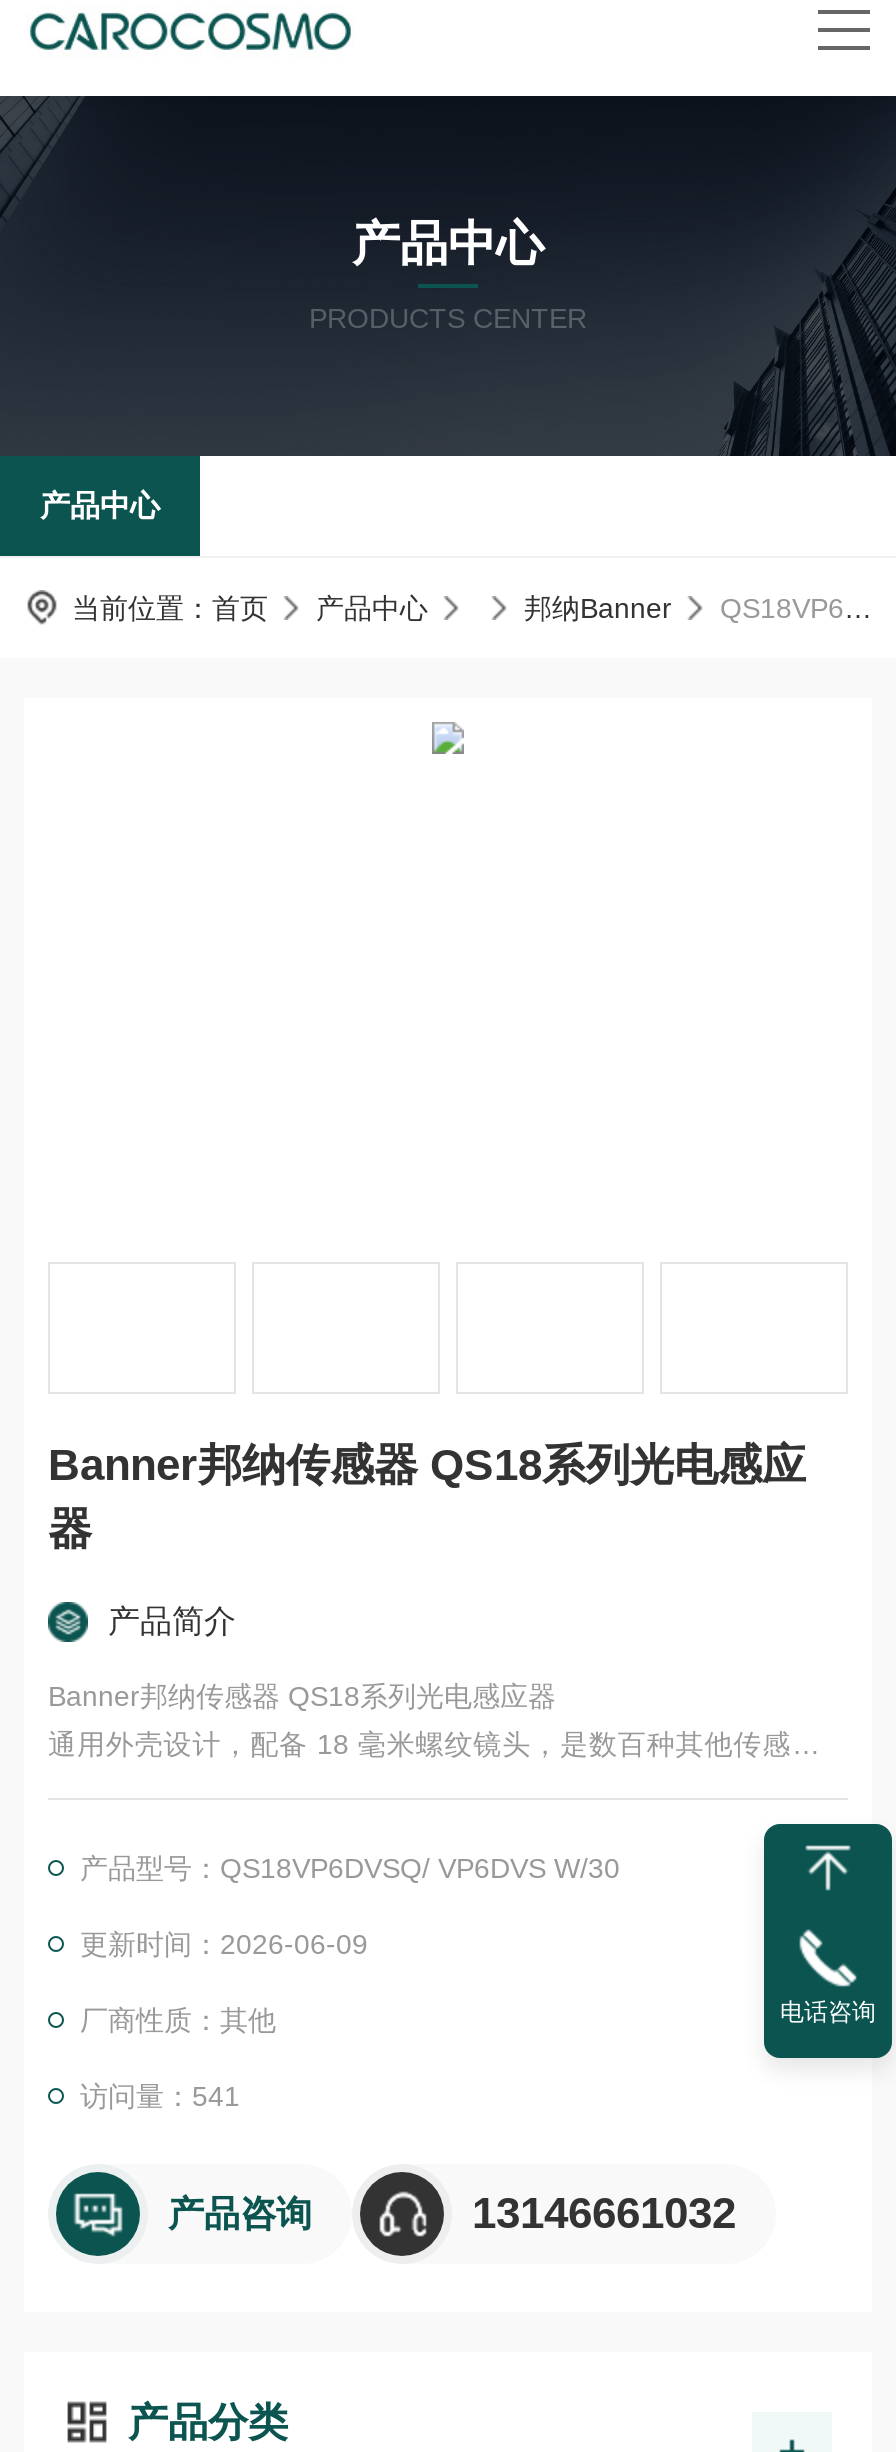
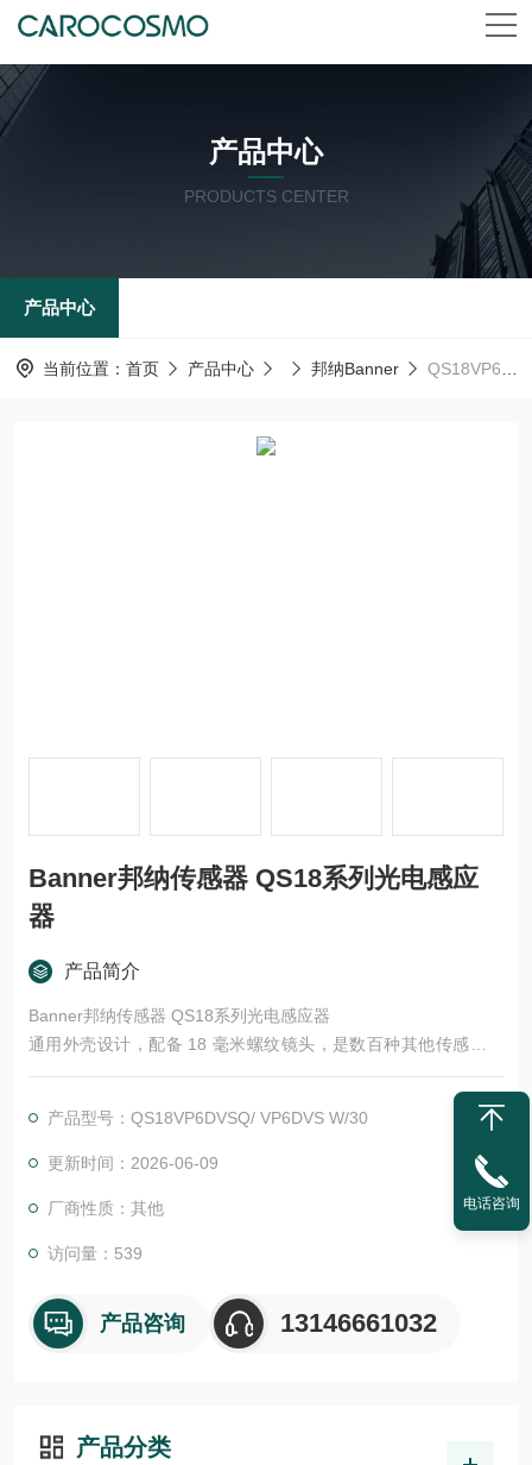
- 访问量：541
+ 访问量：539
